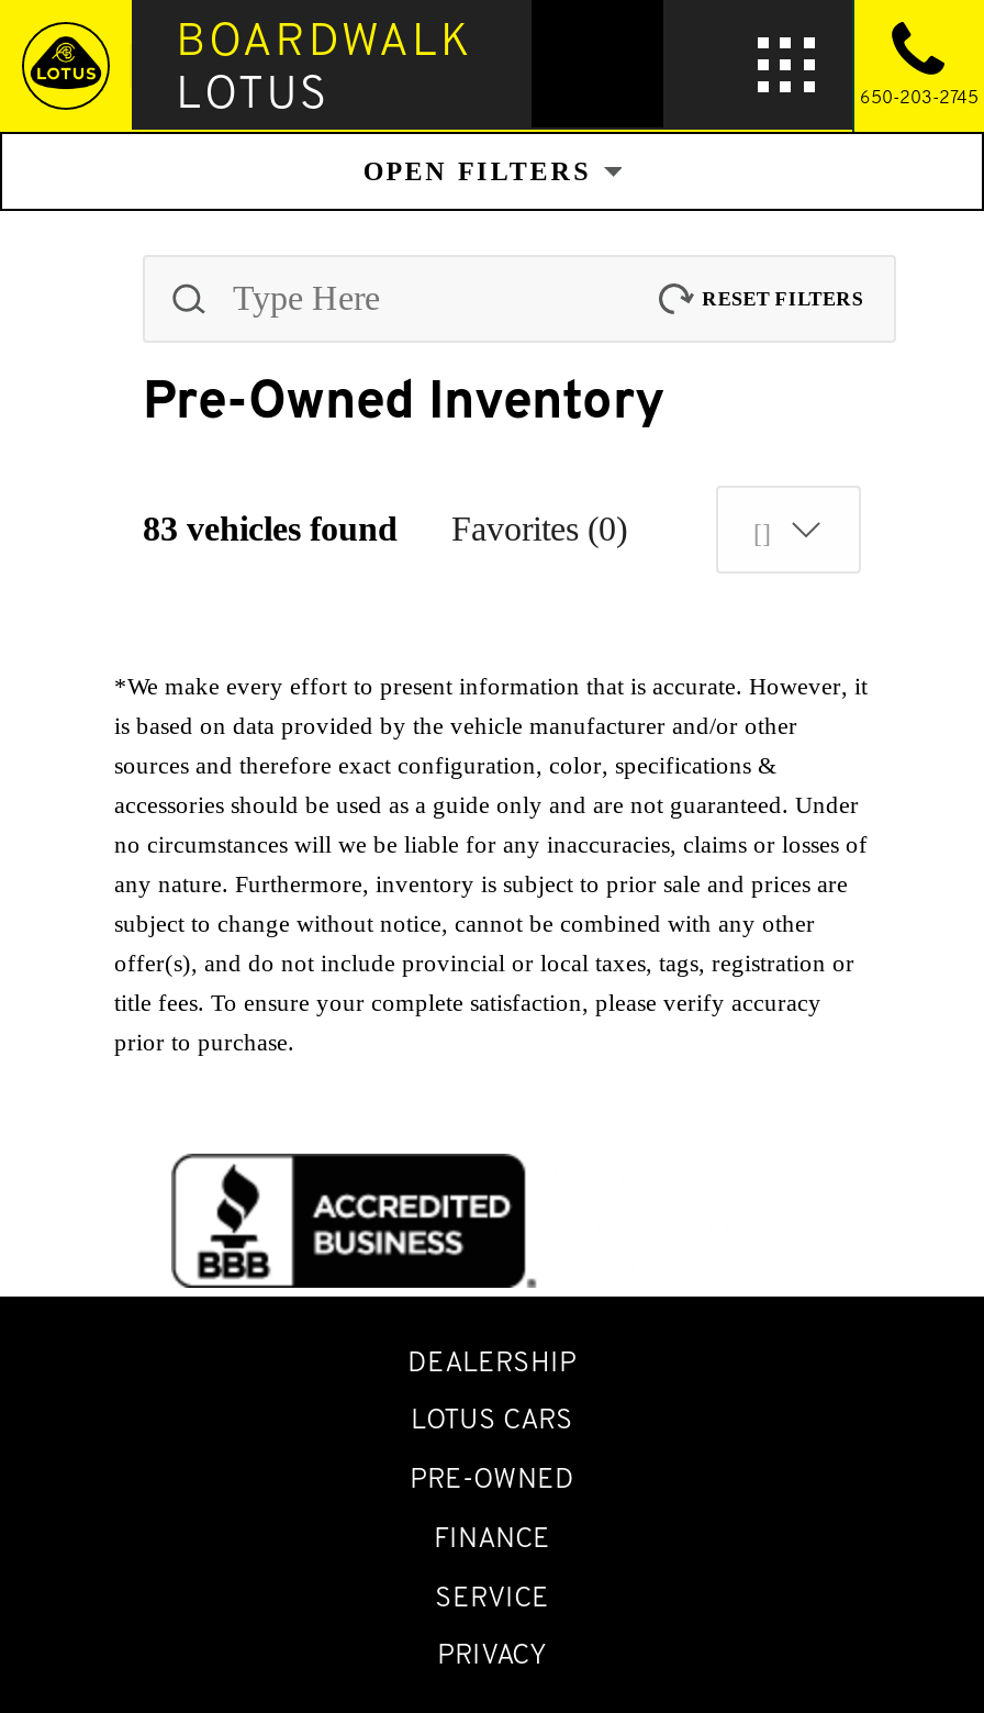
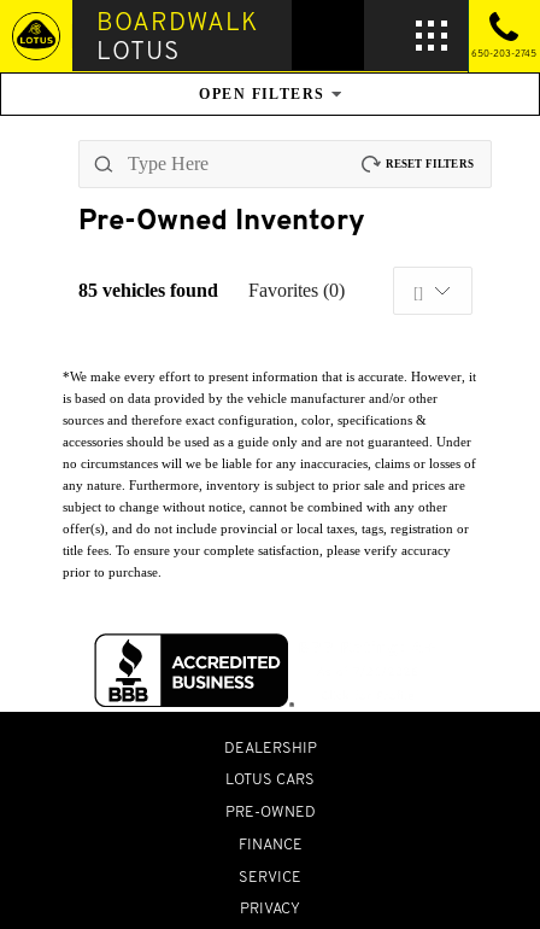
- 83 vehicles found
+ 85 vehicles found
